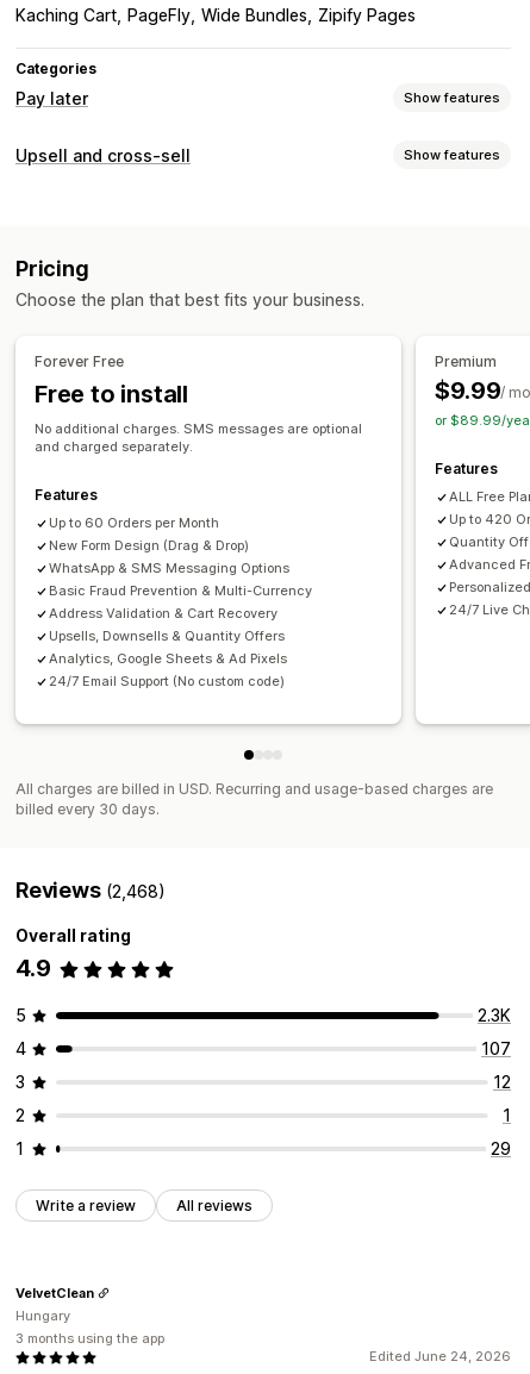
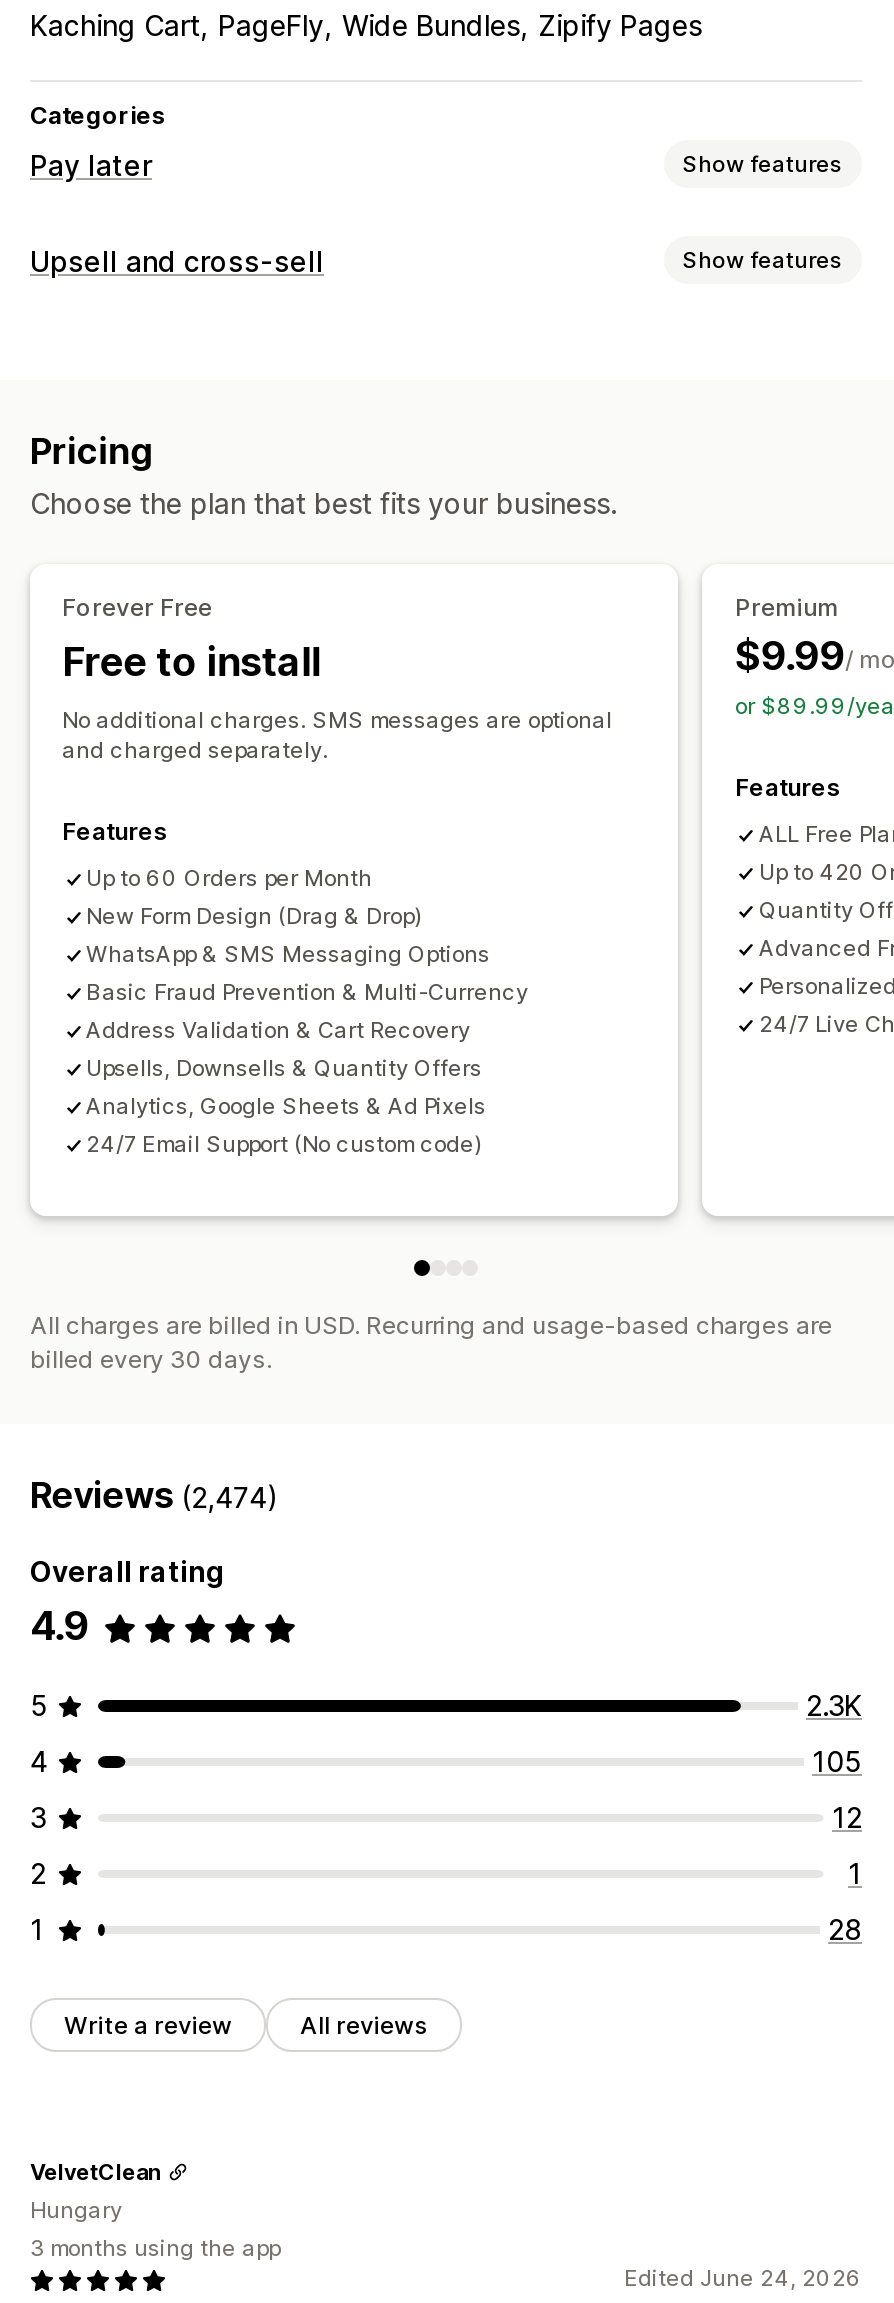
- Reviews (2,468)
+ Reviews (2,474)

- 107
+ 105

- 29
+ 28
